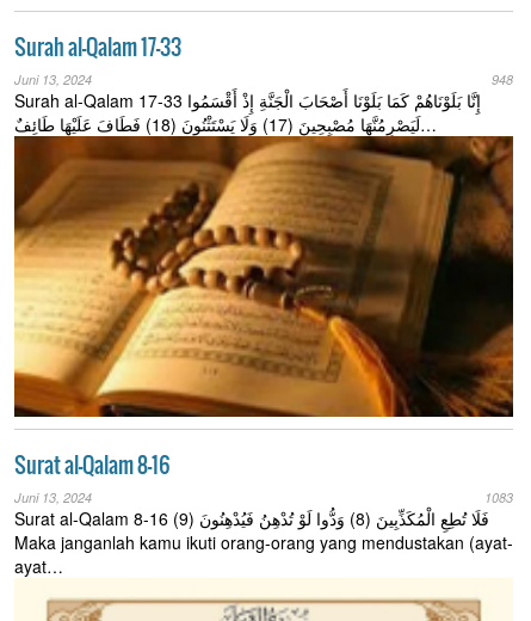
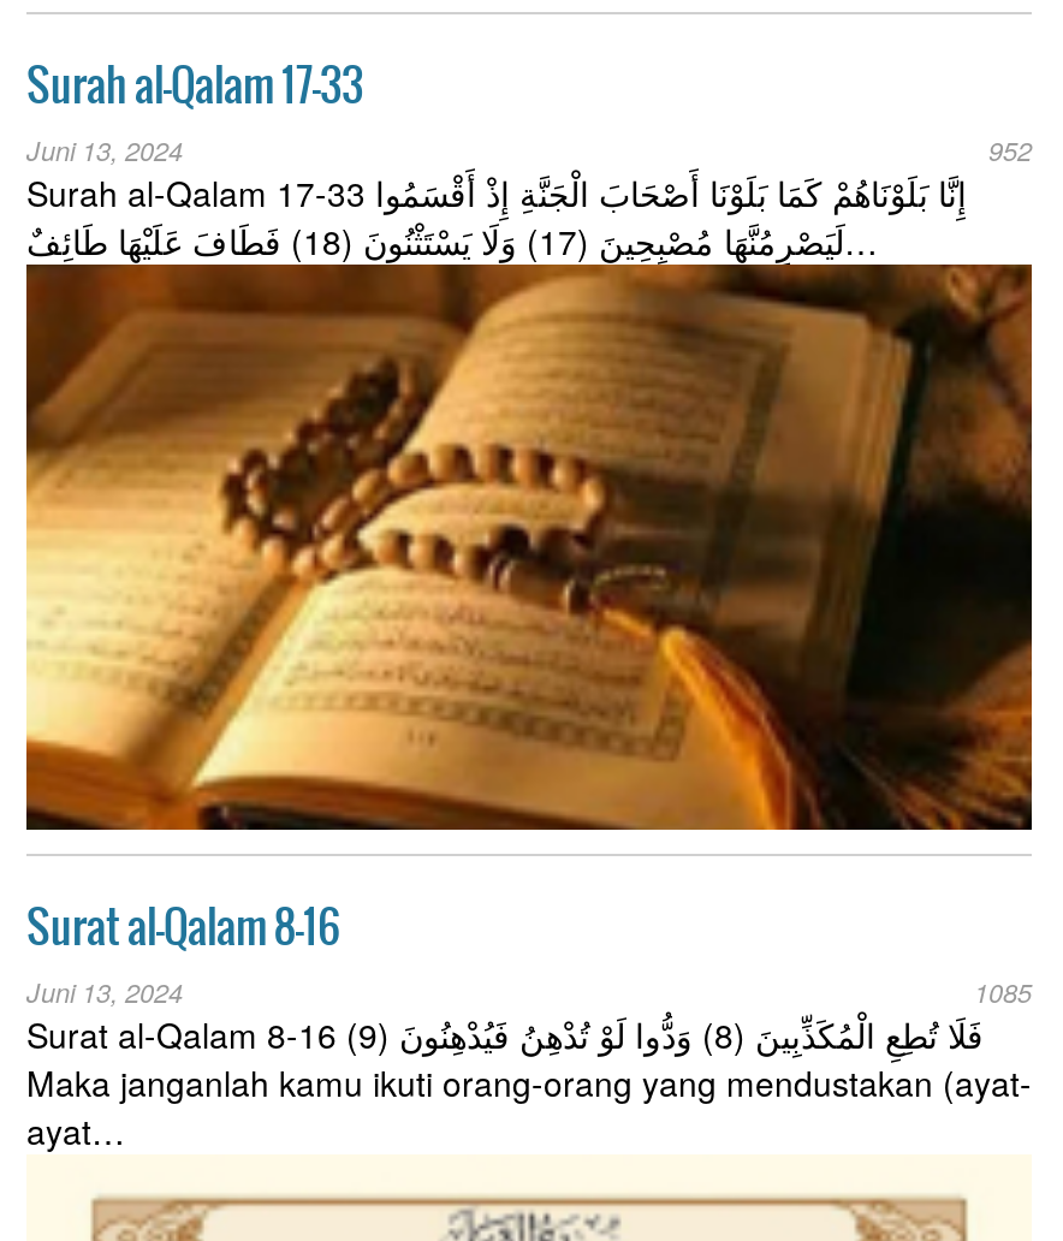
- 948
+ 952

- 1083
+ 1085
